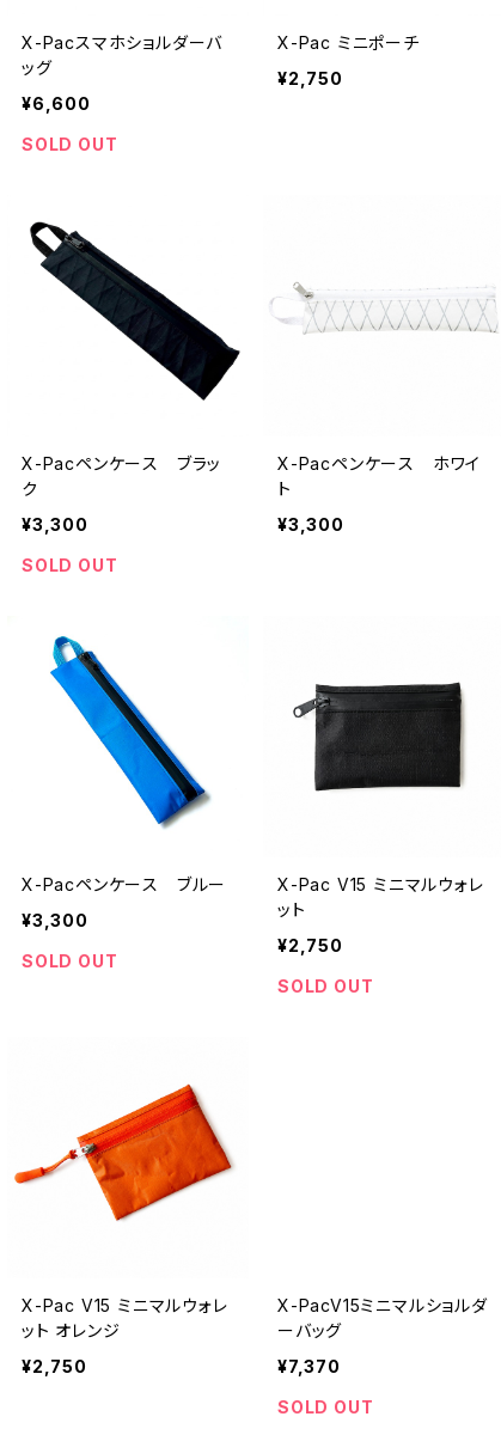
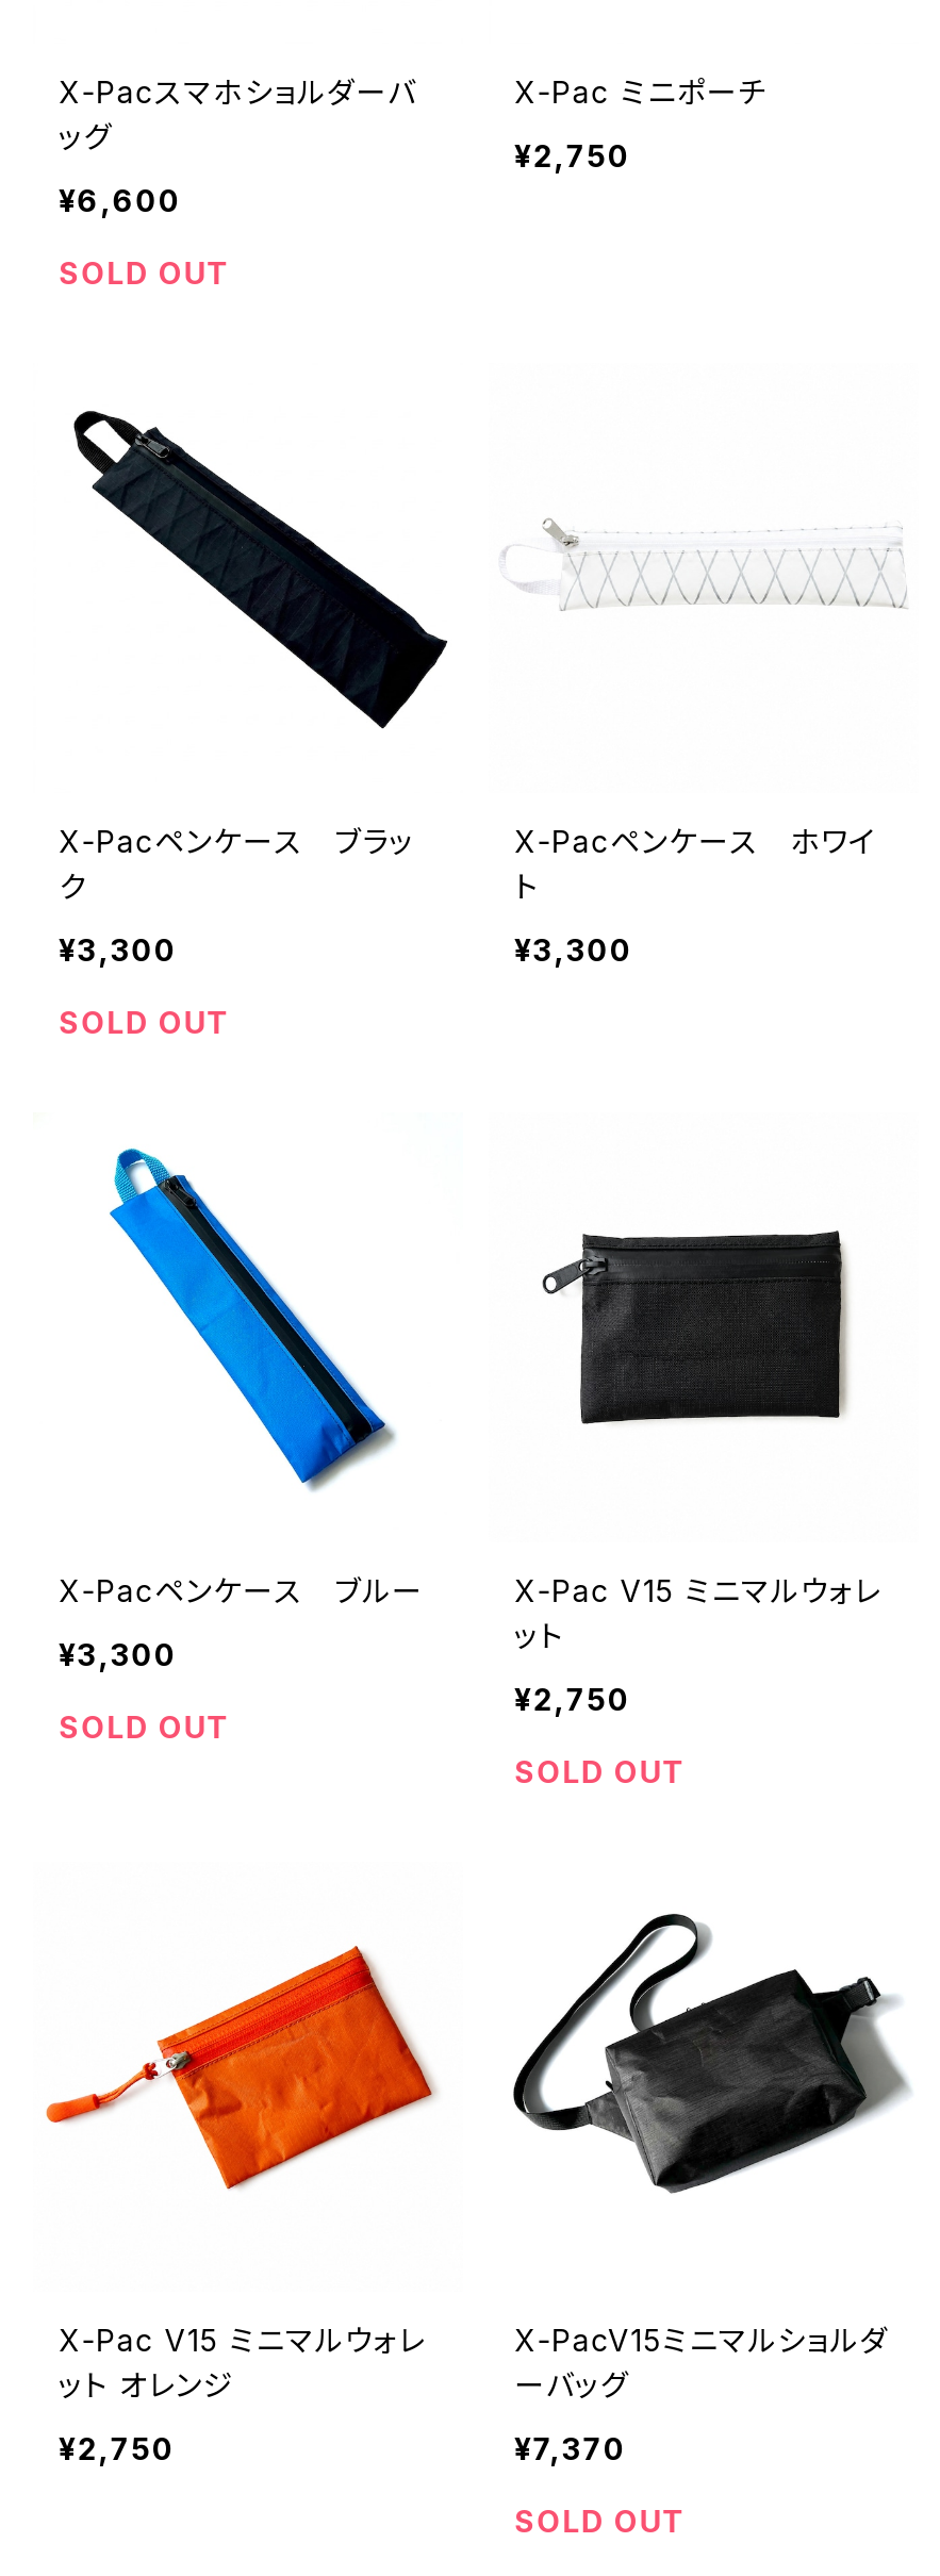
+ [image]
